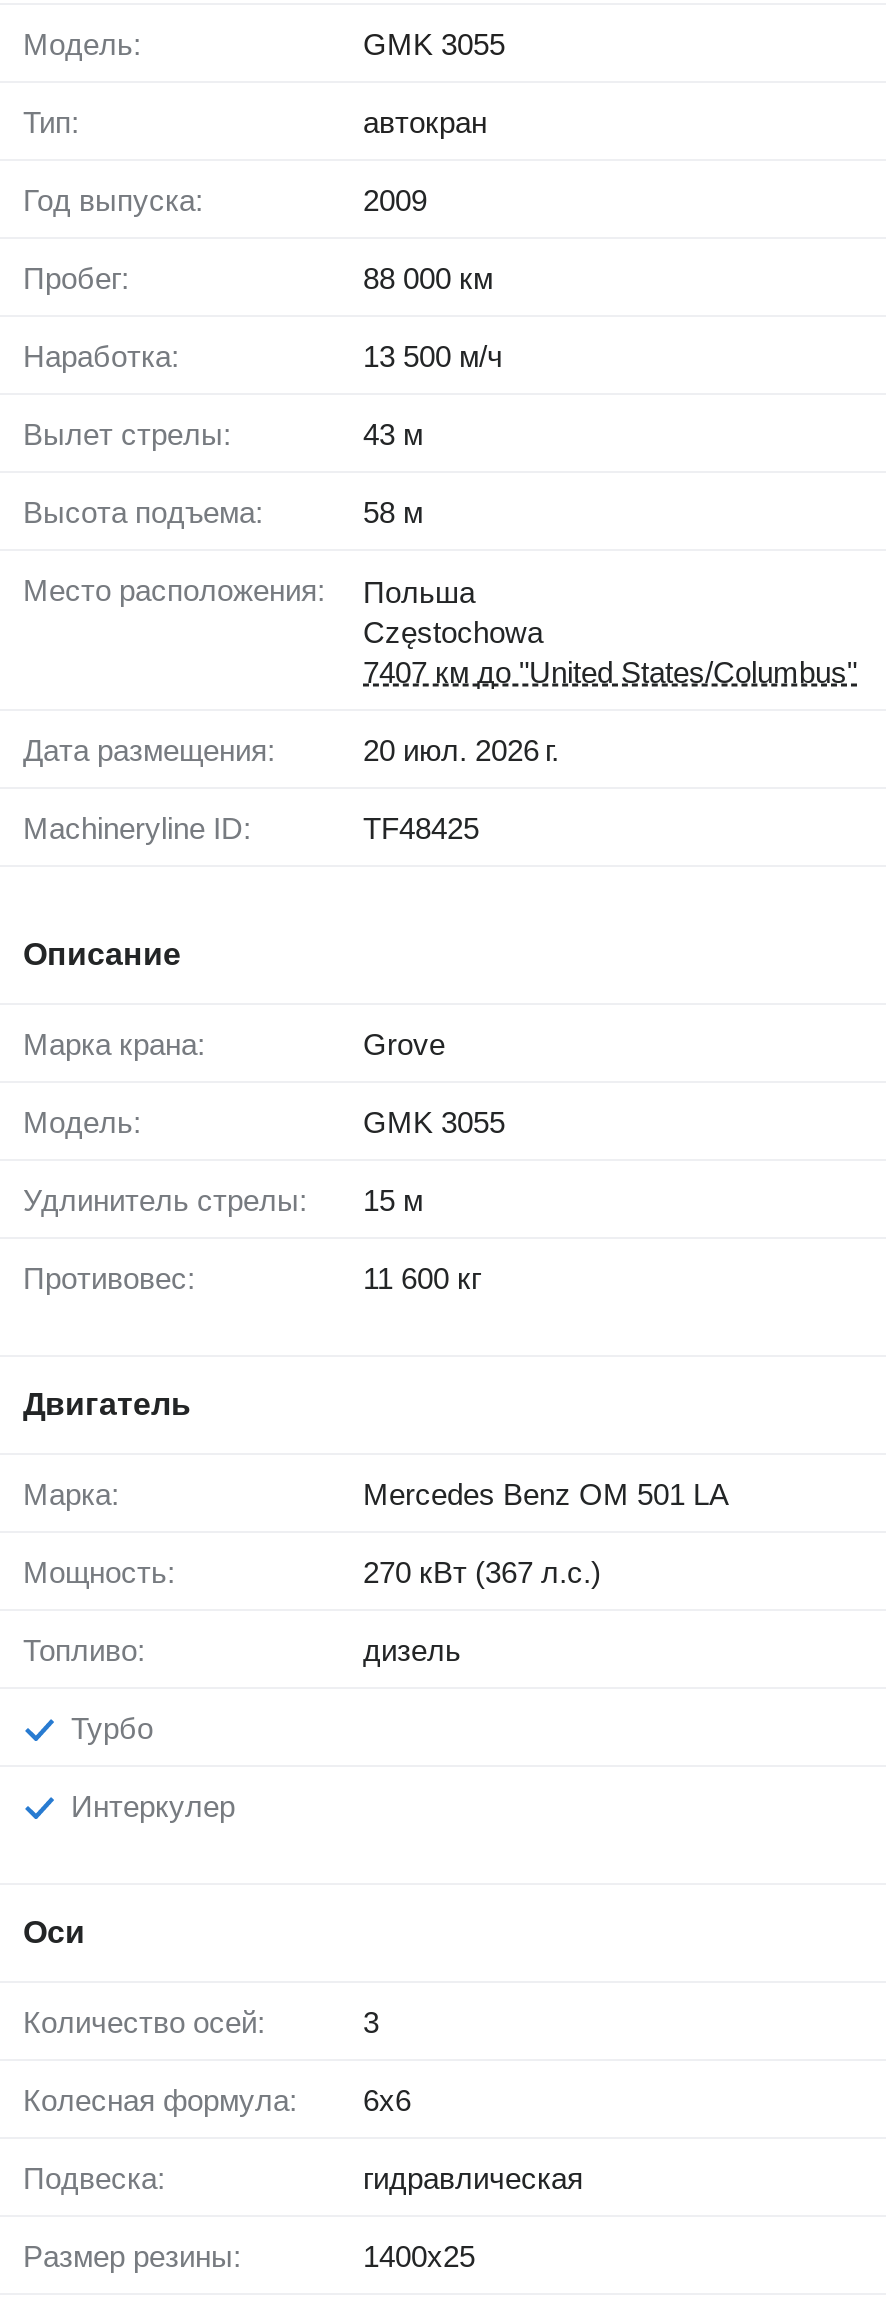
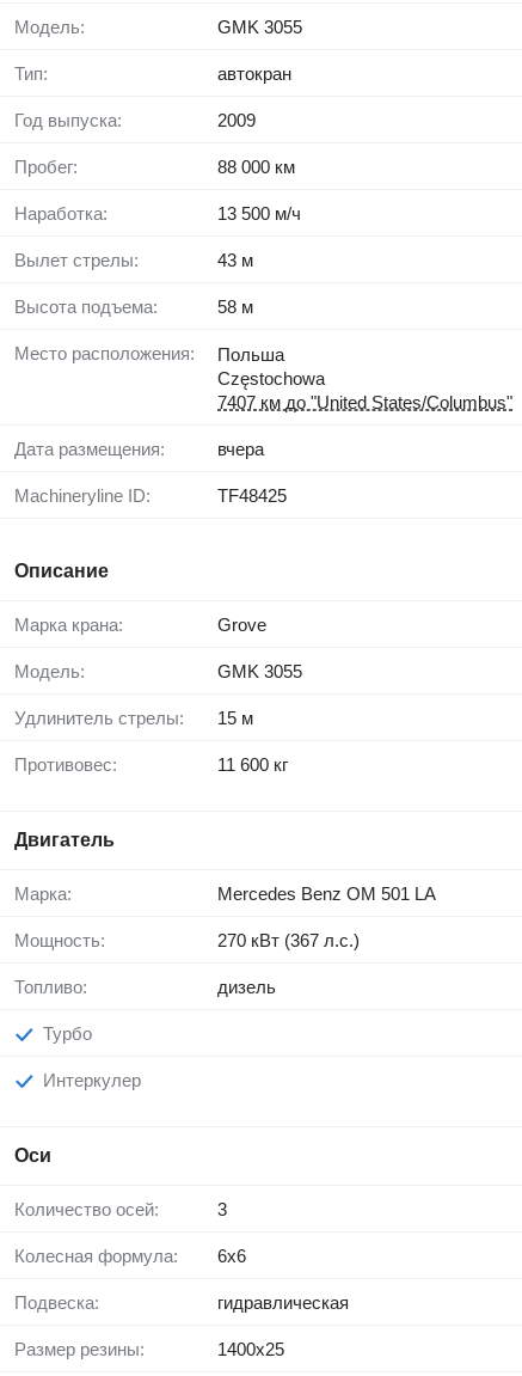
- 20 июл. 2026 г.
+ вчера
